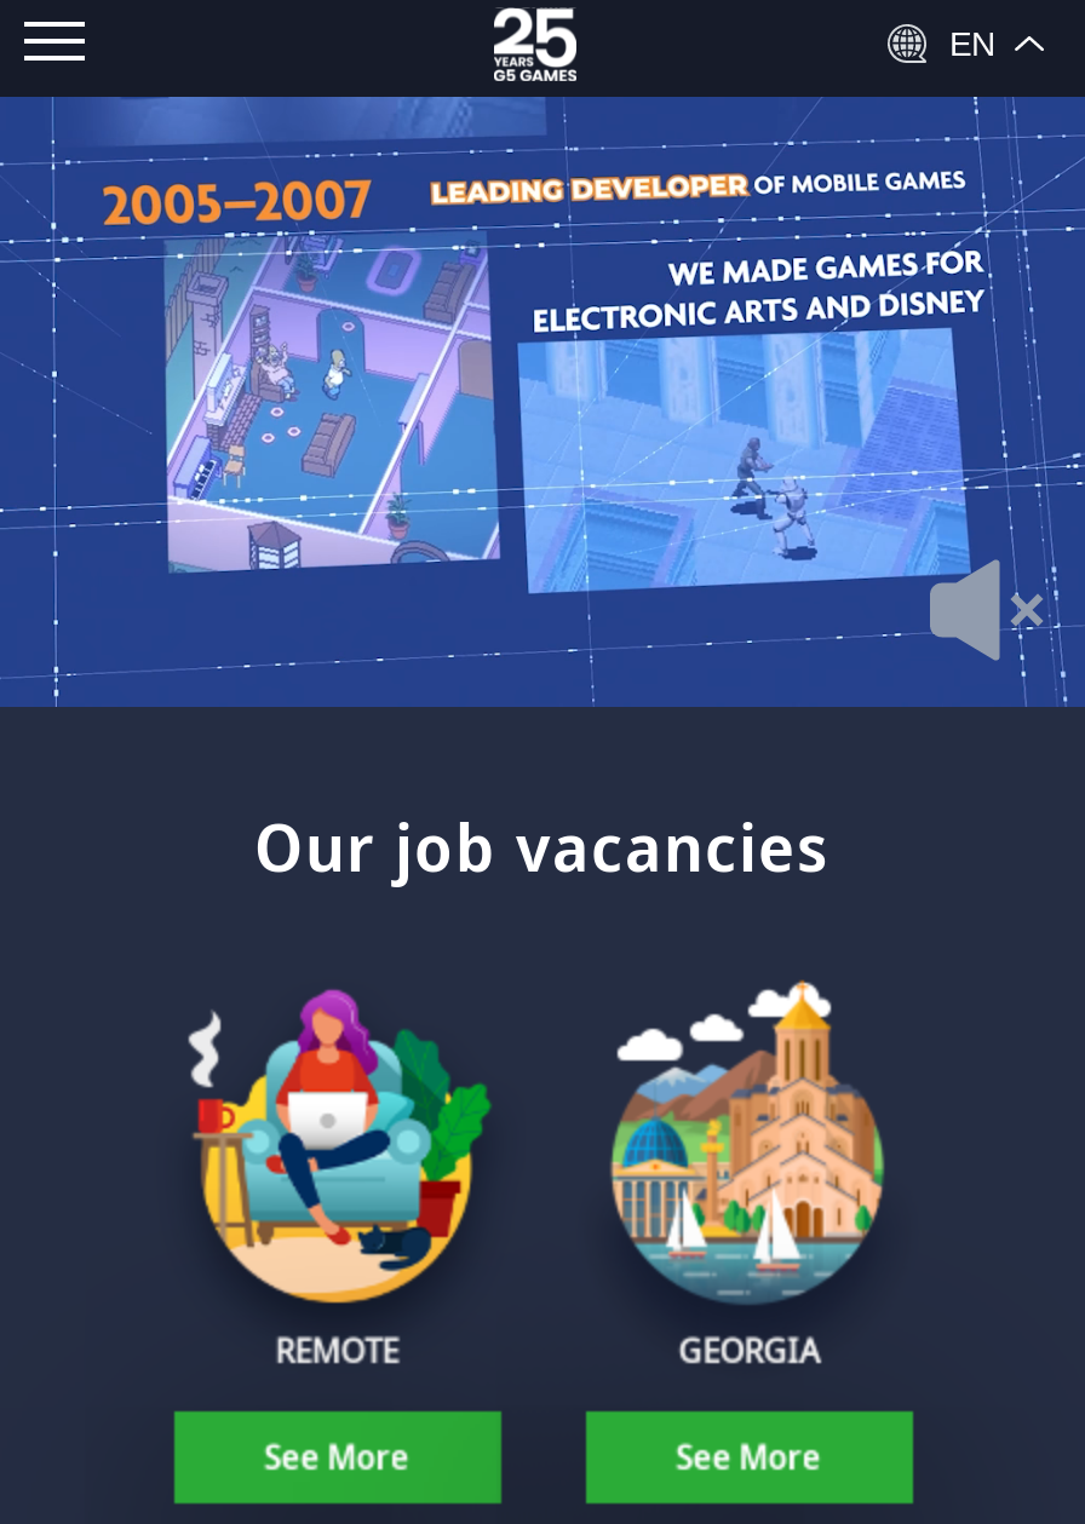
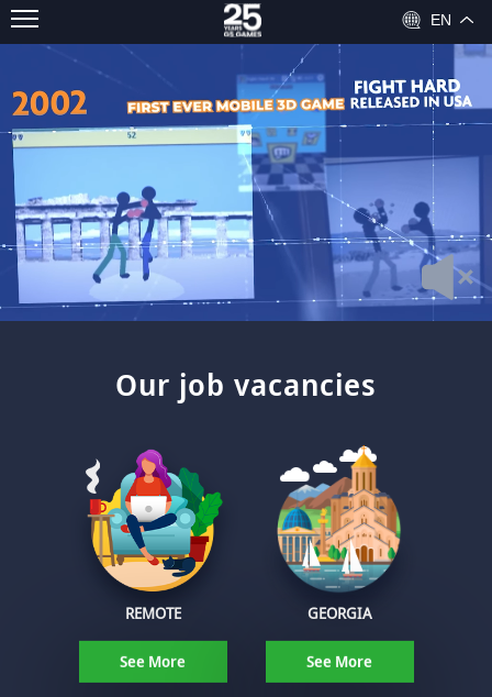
- [image]
+ [image]
